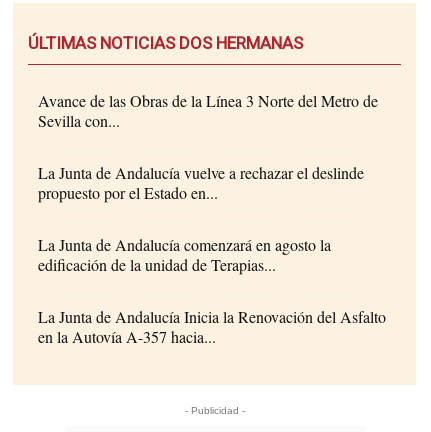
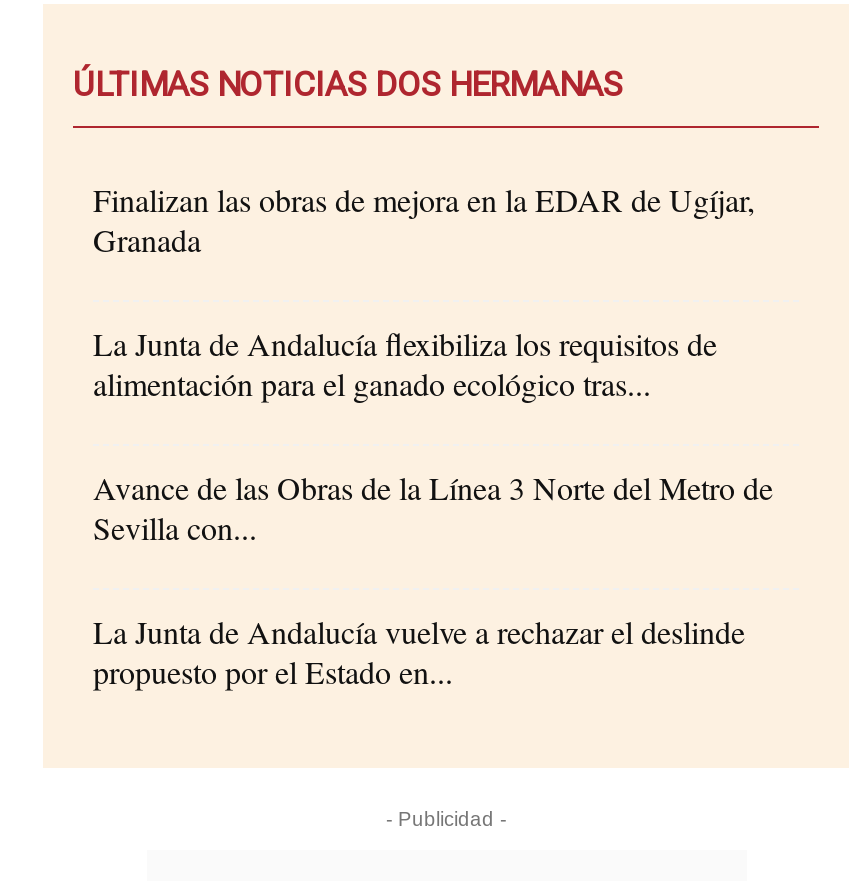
+ Finalizan las obras de mejora en la EDAR de Ugíjar,
+ Granada
+ La Junta de Andalucía flexibiliza los requisitos de
+ alimentación para el ganado ecológico tras...

moved down: Avance de las Obras de la Línea 3 Norte del Metro de | Sevilla con... | La Junta de Andalucía vuelve a rechazar el deslinde | propuesto por el Estado en...

- La Junta de Andalucía comenzará en agosto la
- edificación de la unidad de Terapias...
- La Junta de Andalucía Inicia la Renovación del Asfalto
- en la Autovía A-357 hacia...
